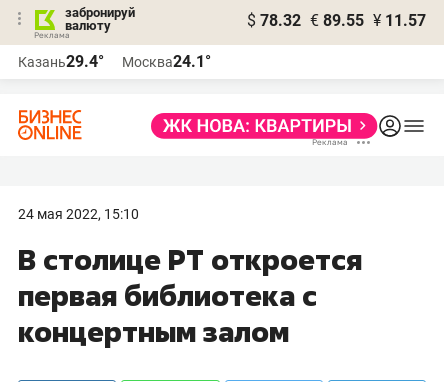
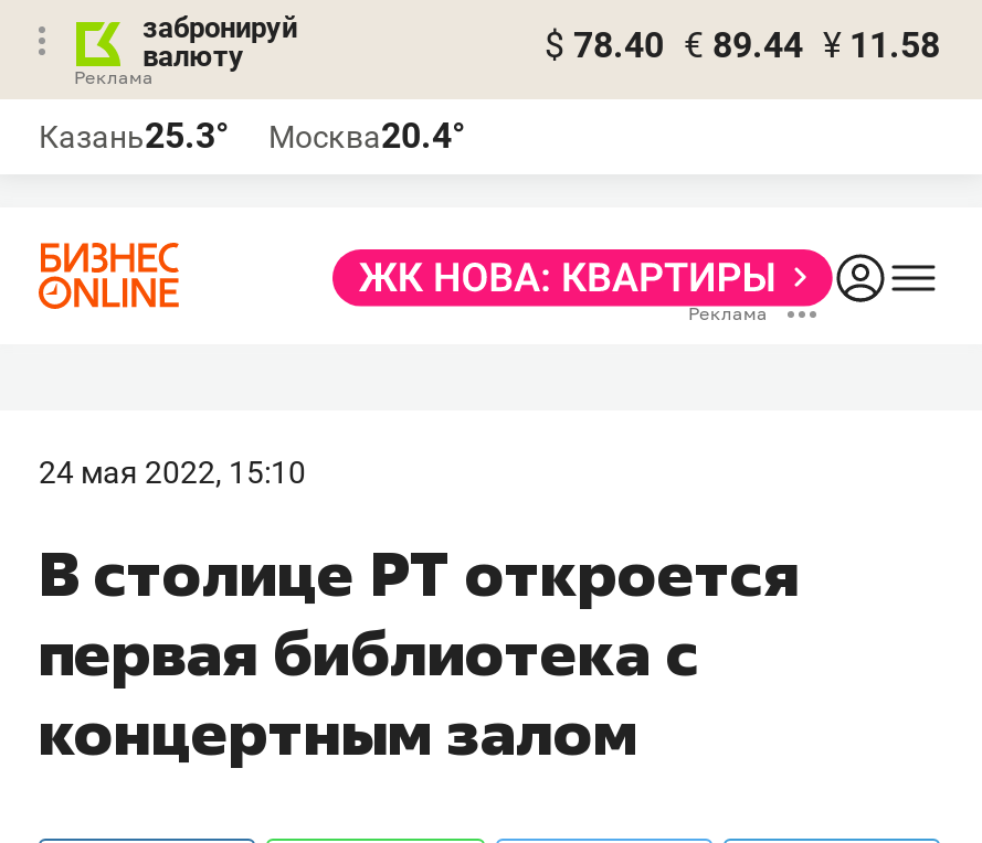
- $ 78.32 € 89.55 ¥ 11.57
+ $ 78.40 € 89.44 ¥ 11.58

- Казань29.4°
+ Казань25.3°

- Москва24.1°
+ Москва20.4°
